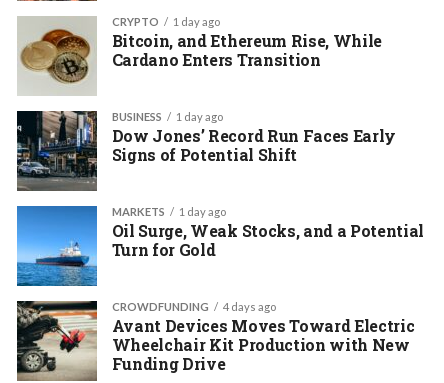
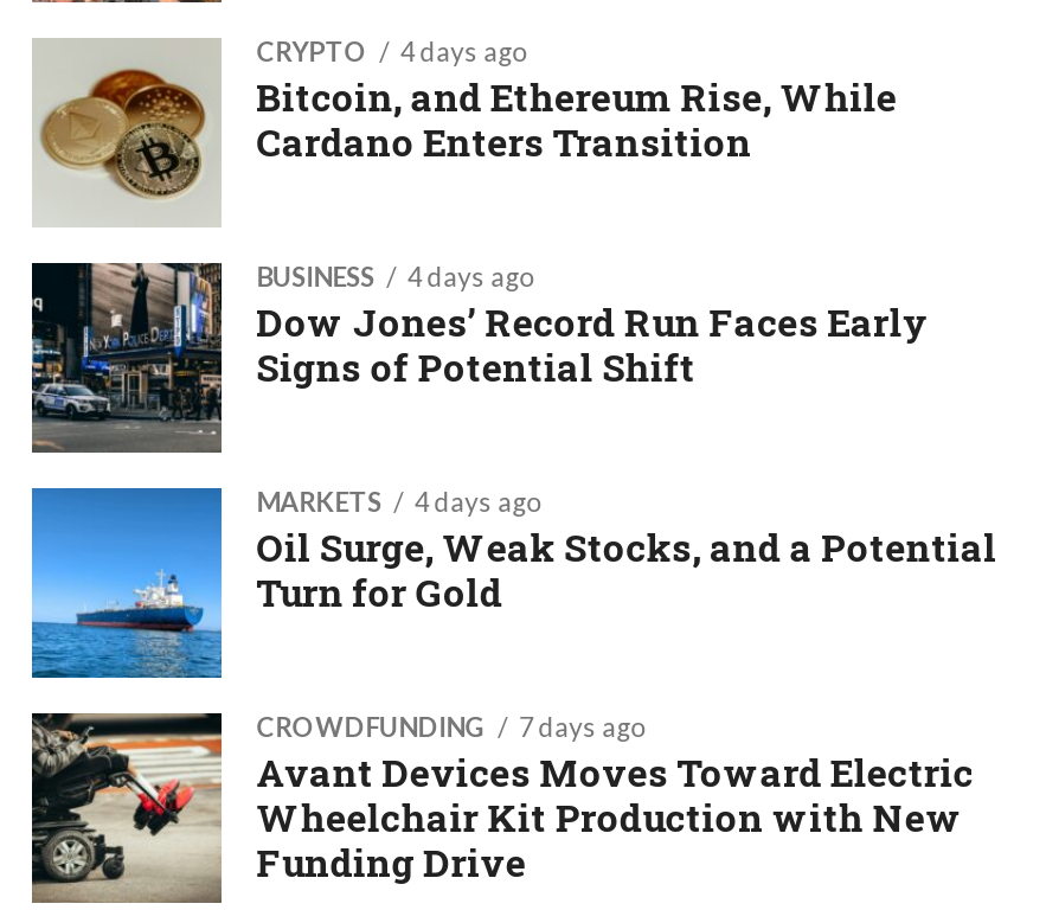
- CRYPTO 1 day ago
+ CRYPTO 4 days ago

- BUSINESS 1 day ago
+ BUSINESS 4 days ago

- MARKETS 1 day ago
+ MARKETS 4 days ago

- CROWDFUNDING 4 days ago
+ CROWDFUNDING 7 days ago
